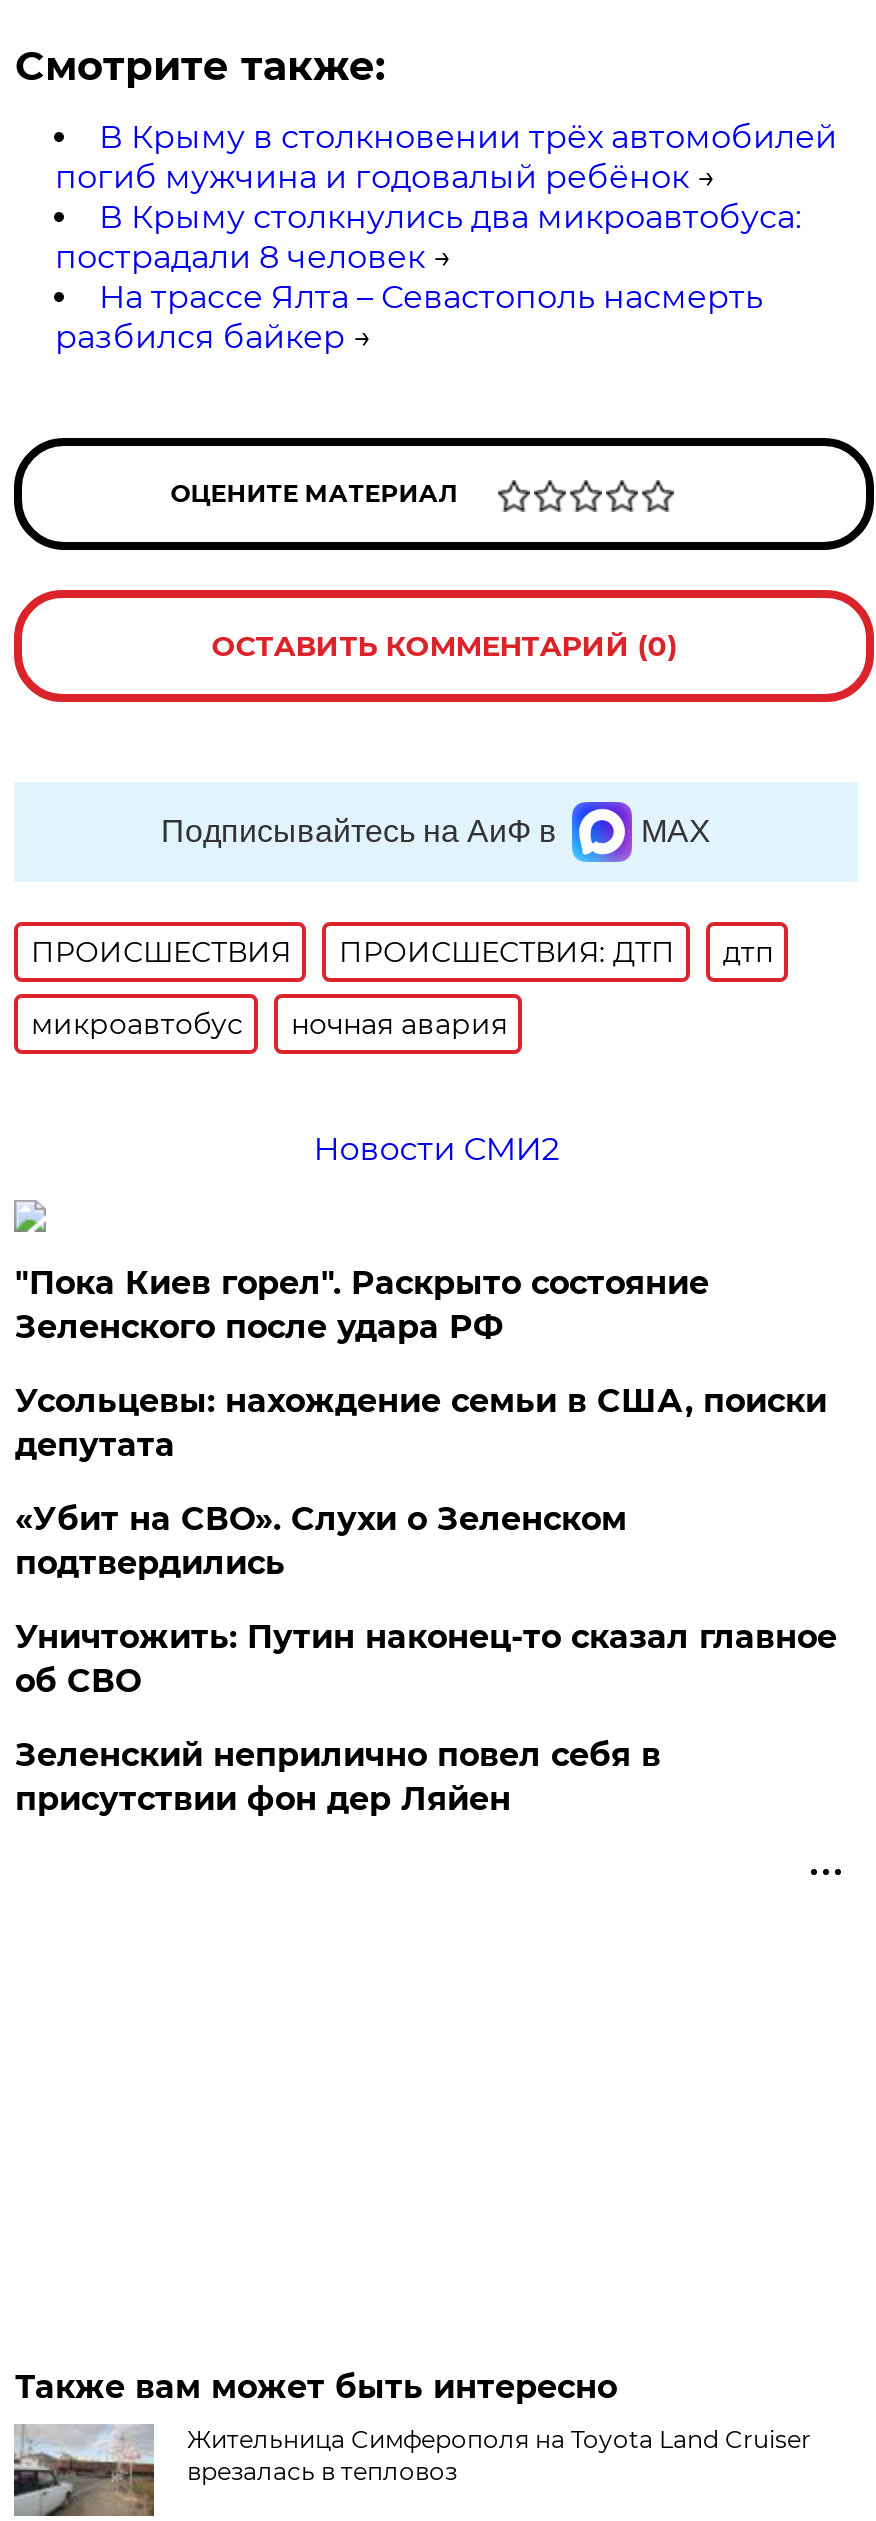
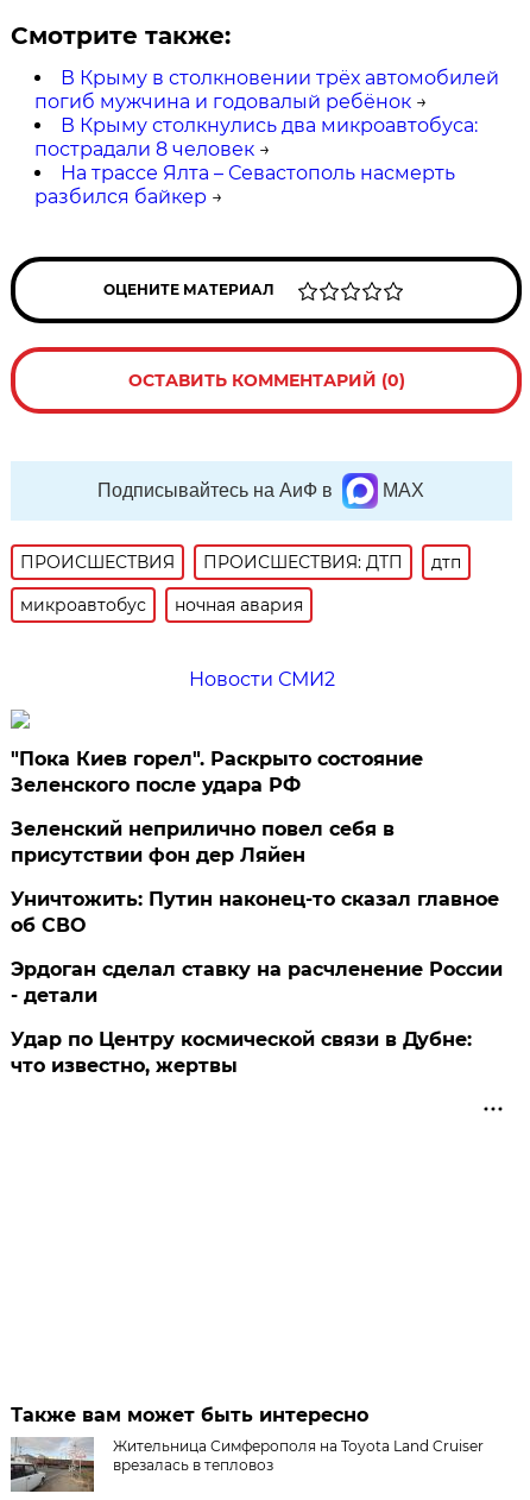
- Усольцевы: нахождение семьи в США, поиски
- депутата
- «Убит на СВО». Слухи о Зеленском
- подтвердились

moved down: Уничтожить: Путин наконец-то сказал главное | об СВО

moved up: Зеленский неприлично повел cебя в | присутствии фон дер Ляйен

+ Эрдоган сделал ставку на расчленение России
+ - детали
+ Удар по Центру космической связи в Дубне:
+ что известно, жертвы
